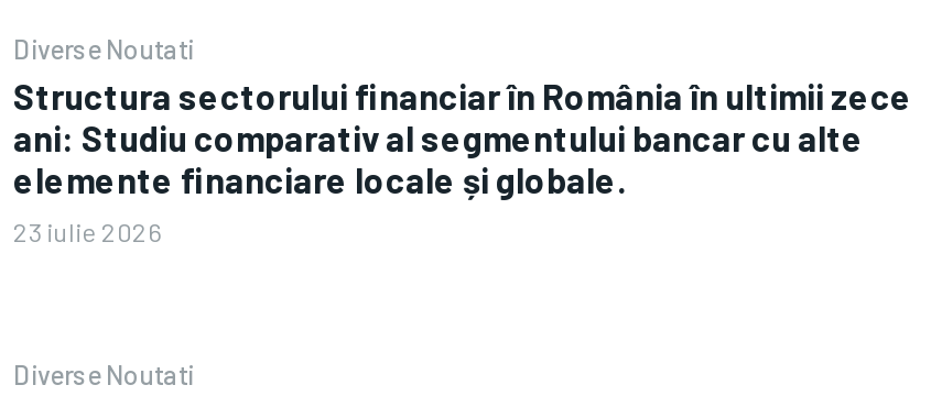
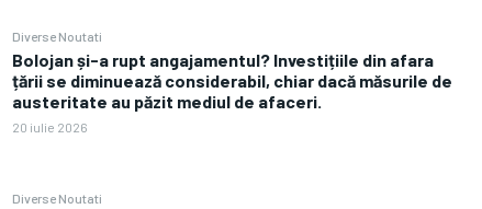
- Structura sectorului financiar în România în ultimii zece
- ani: Studiu comparativ al segmentului bancar cu alte
- elemente financiare locale și globale.
- 23 iulie 2026
+ Bolojan și-a rupt angajamentul? Investițiile din afara
+ țării se diminuează considerabil, chiar dacă măsurile de
+ austeritate au păzit mediul de afaceri.
+ 20 iulie 2026
